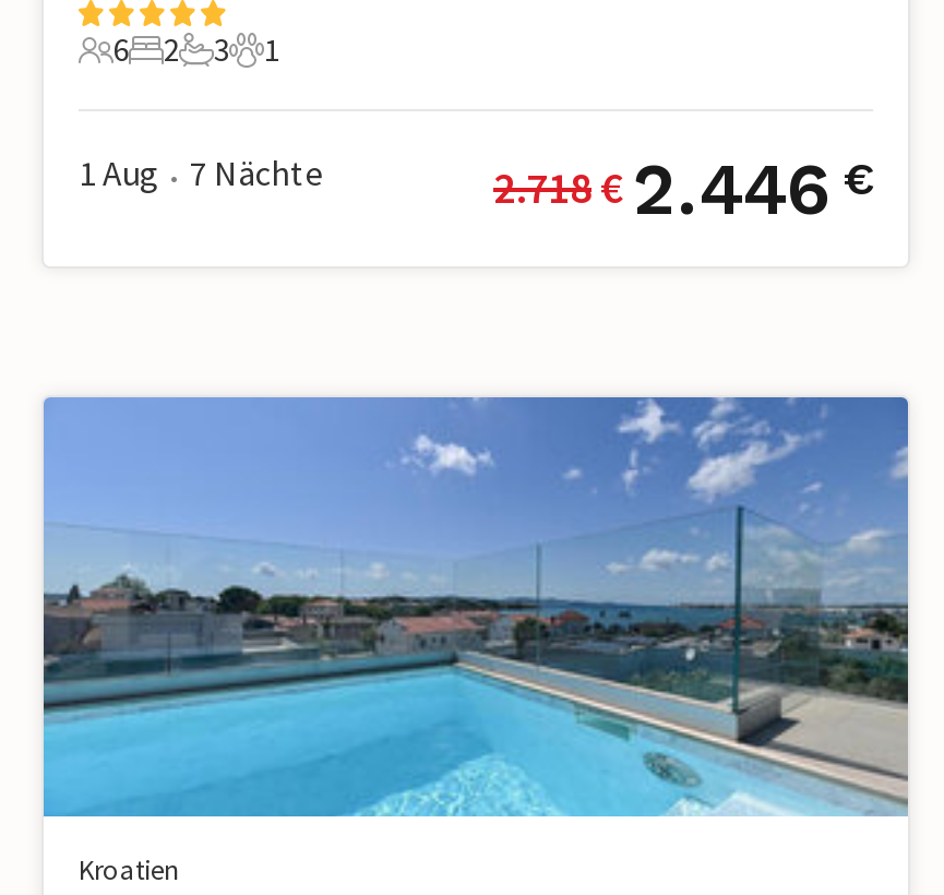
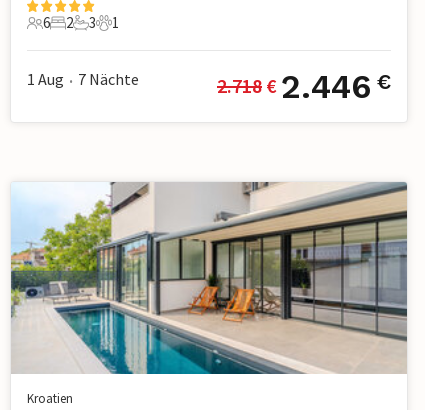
- [image]
+ [image]
